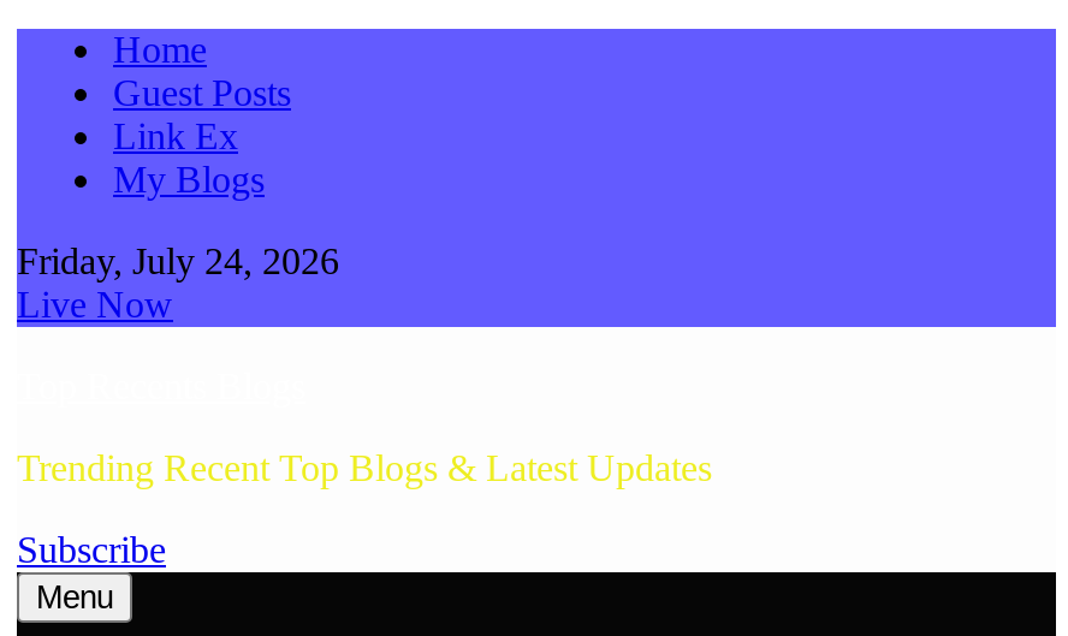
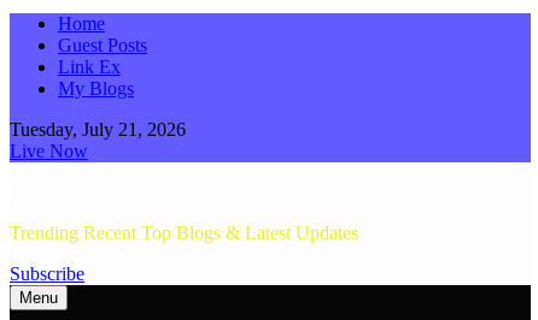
- Friday, July 24, 2026
+ Tuesday, July 21, 2026
